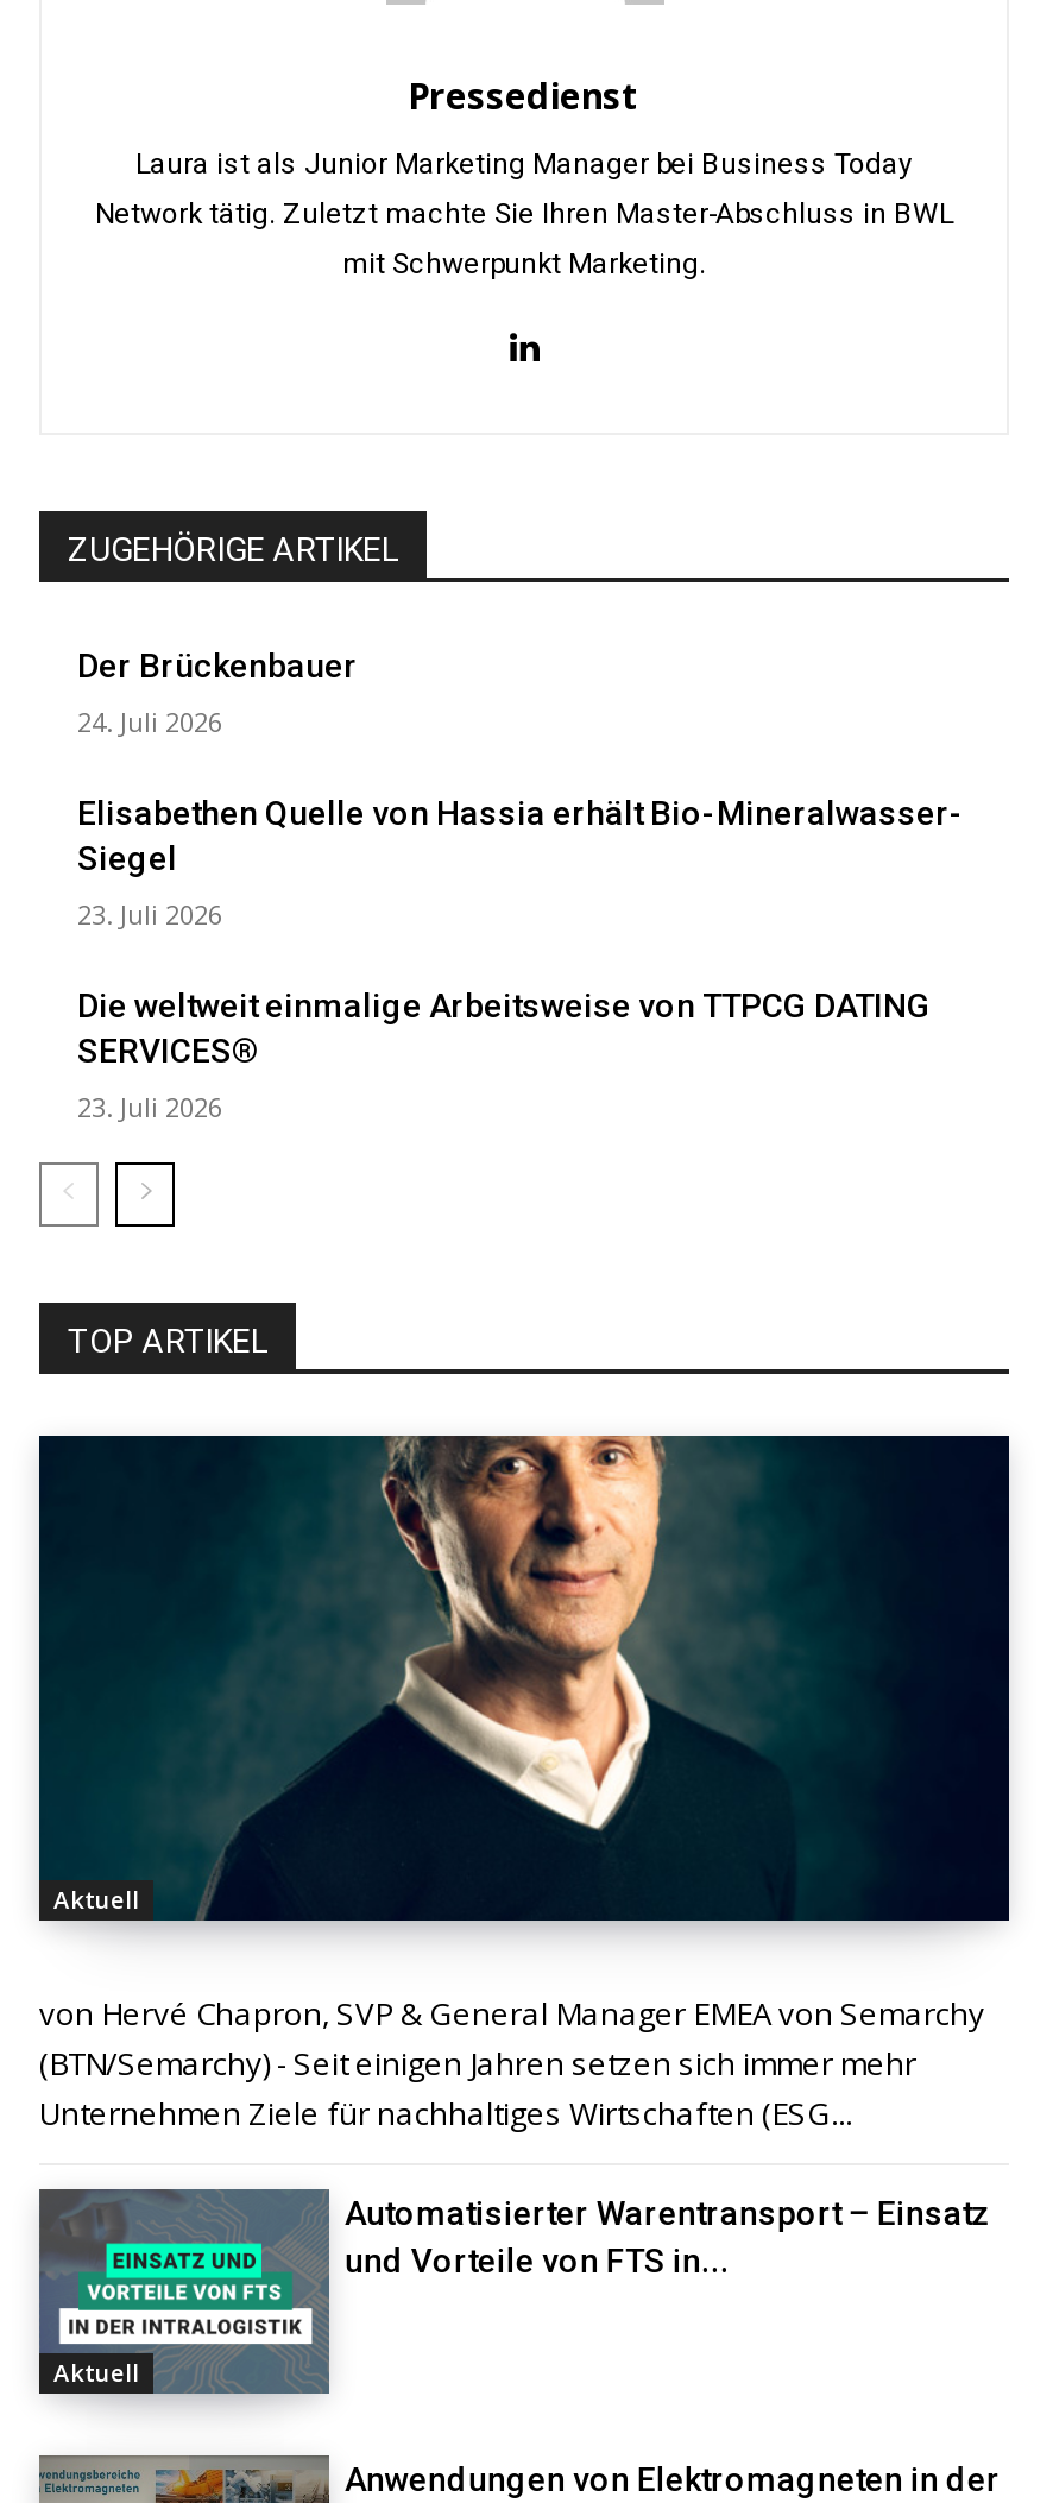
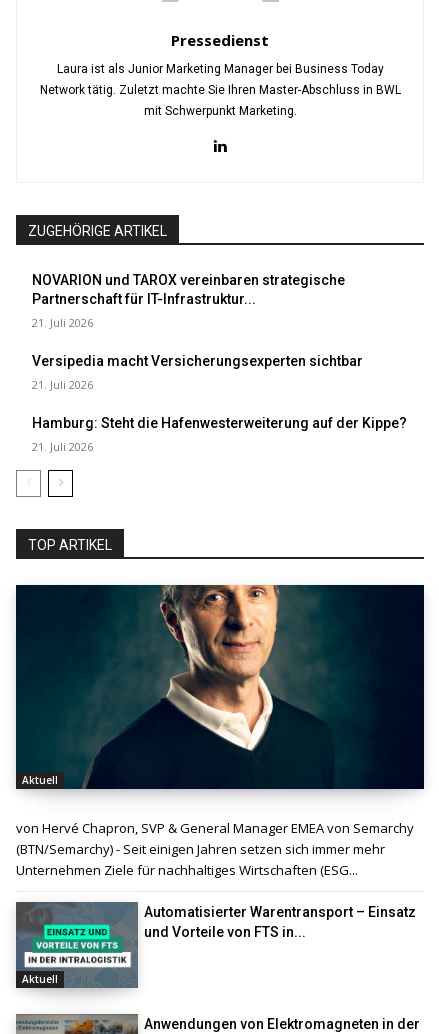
- Der Brückenbauer
+ NOVARION und TAROX vereinbaren strategische
+ Partnerschaft für IT-Infrastruktur...

- 24. Juli 2026
+ 21. Juli 2026

- Elisabethen Quelle von Hassia erhält Bio-Mineralwasser-
- Siegel
+ Versipedia macht Versicherungsexperten sichtbar

- 23. Juli 2026
+ 21. Juli 2026

- Die weltweit einmalige Arbeitsweise von TTPCG DATING
- SERVICES®
+ Hamburg: Steht die Hafenwesterweiterung auf der Kippe?

- 23. Juli 2026
+ 21. Juli 2026
